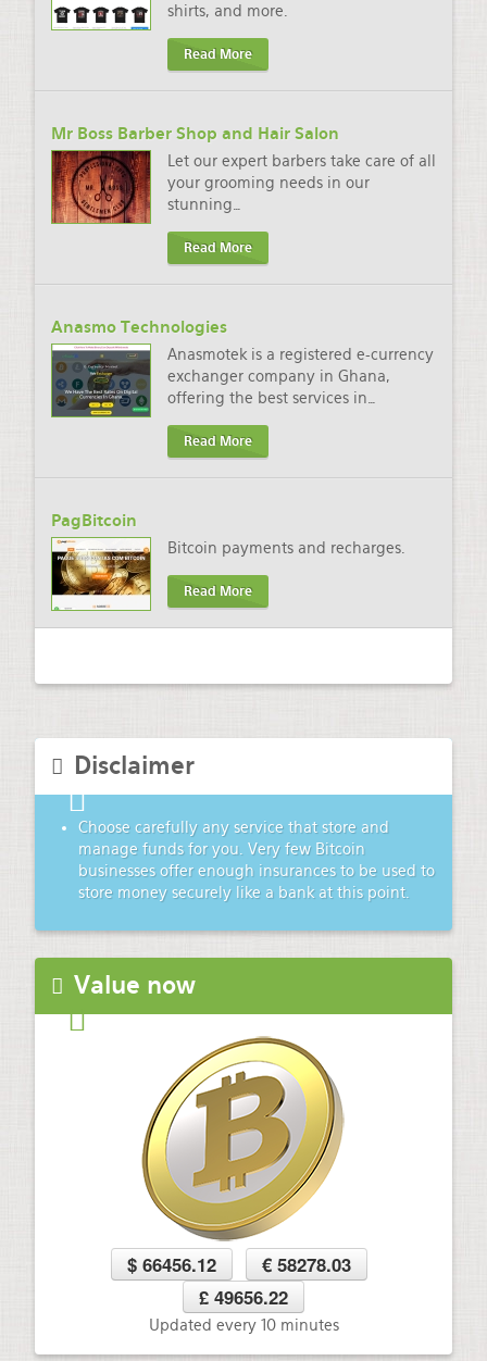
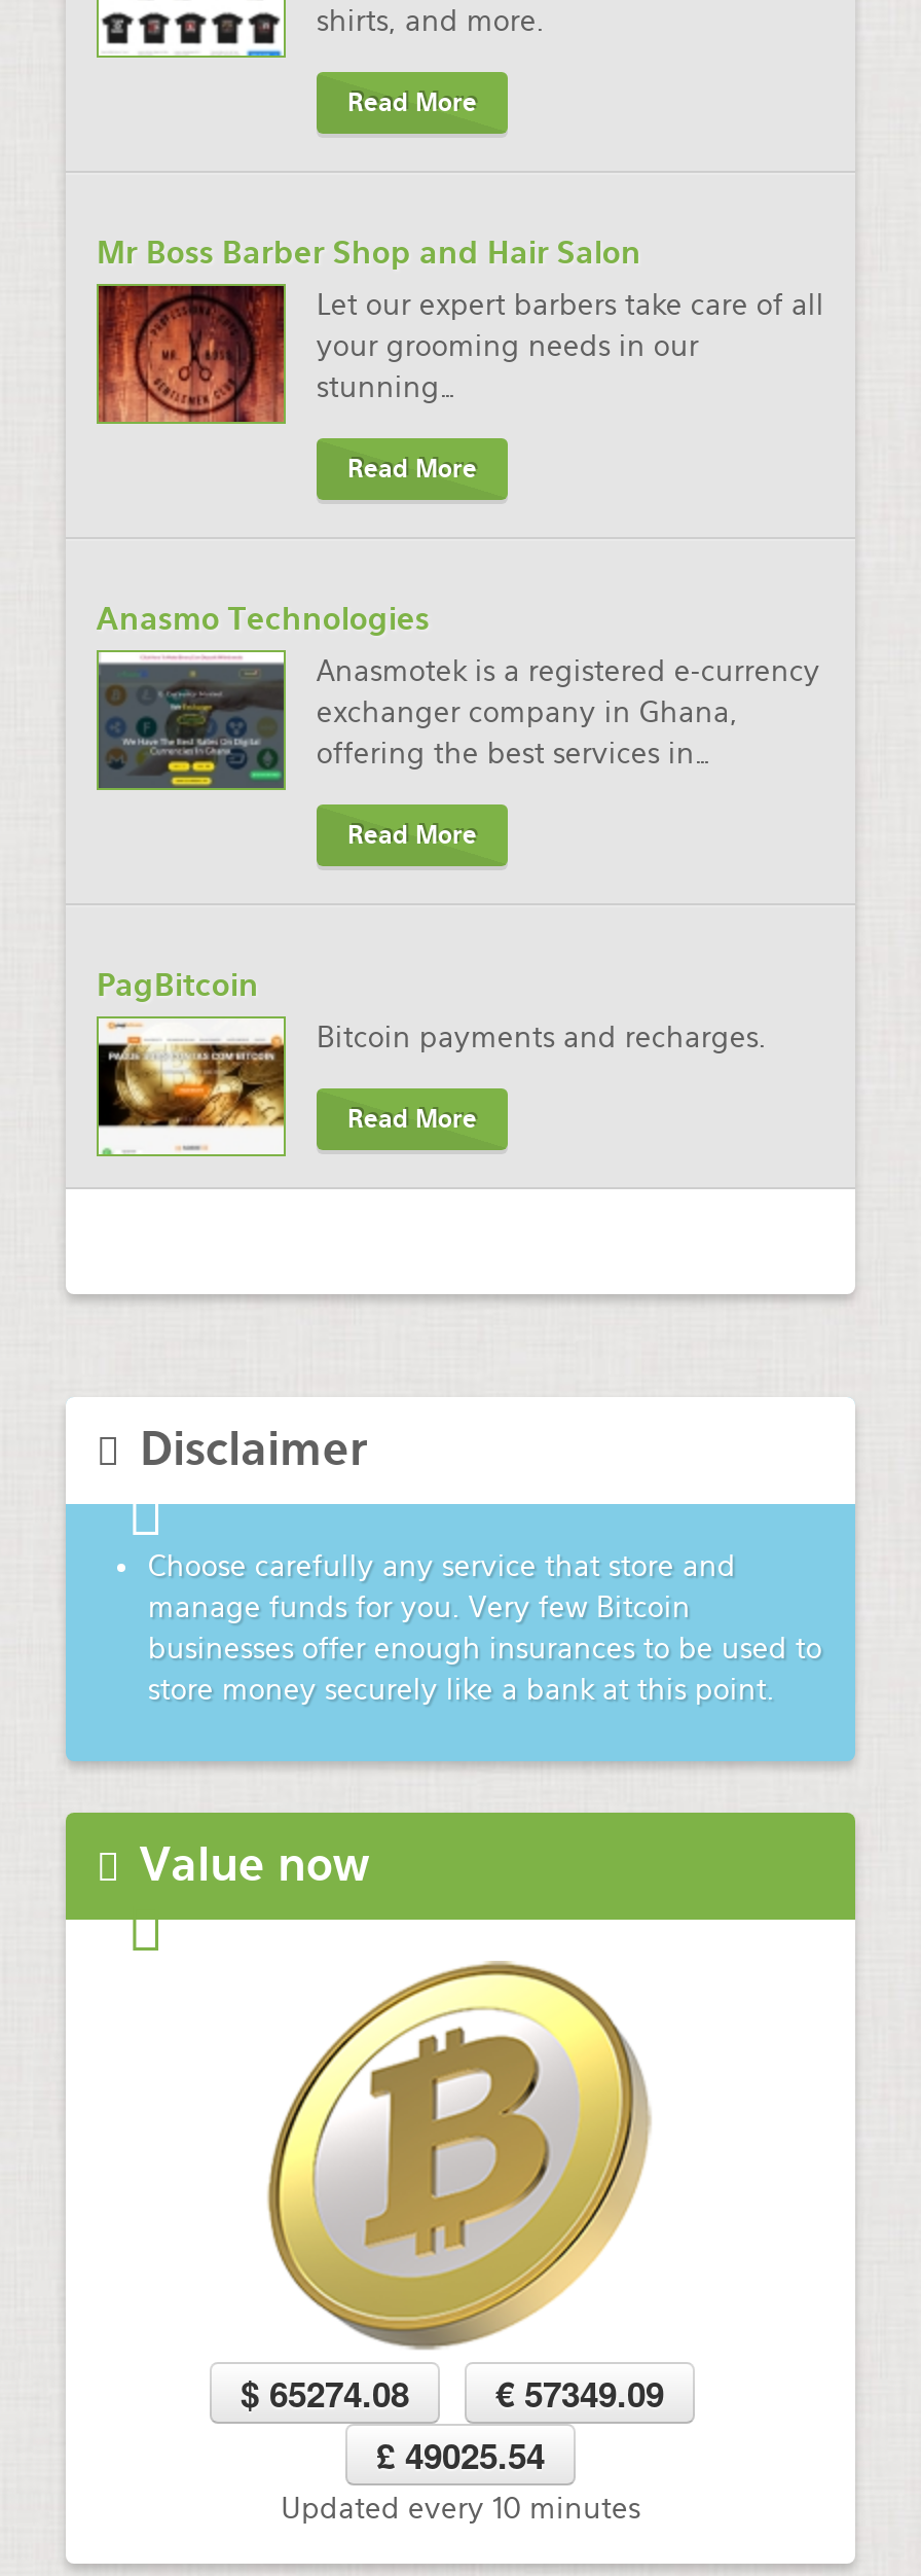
- $ 66456.12
+ $ 65274.08

- € 58278.03
+ € 57349.09

- £ 49656.22
+ £ 49025.54
